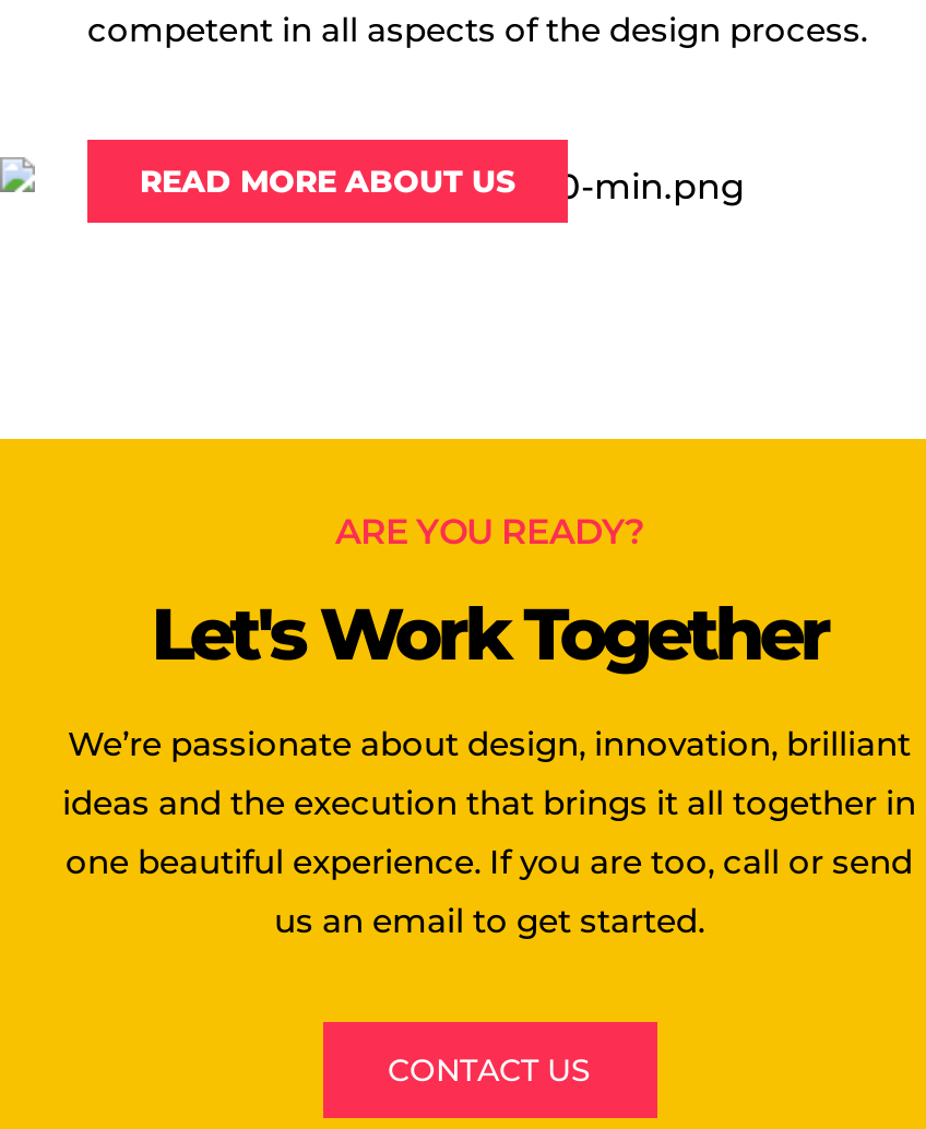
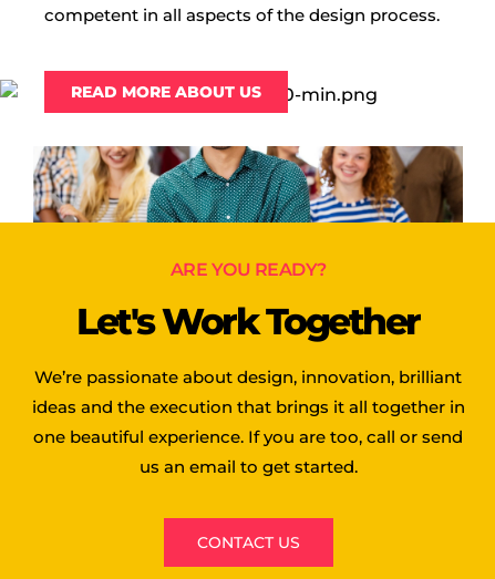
+ [image]
